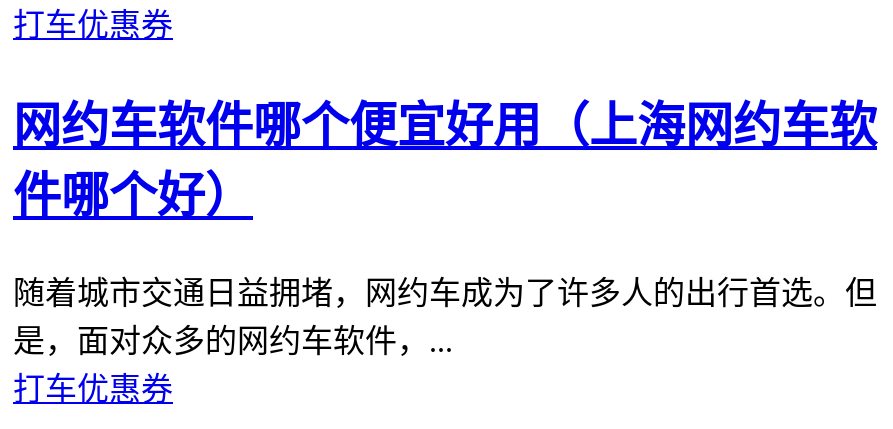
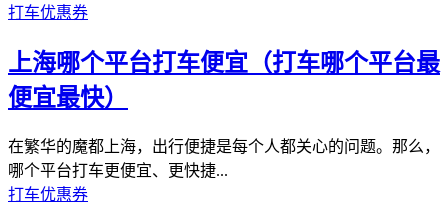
- 网约车软件哪个便宜好用（上海网约车软
- 件哪个好）
+ 上海哪个平台打车便宜（打车哪个平台最
+ 便宜最快）

- 随着城市交通日益拥堵，网约车成为了许多人的出行首选。但
- 是，面对众多的网约车软件，...
+ 在繁华的魔都上海，出行便捷是每个人都关心的问题。那么，
+ 哪个平台打车更便宜、更快捷...
